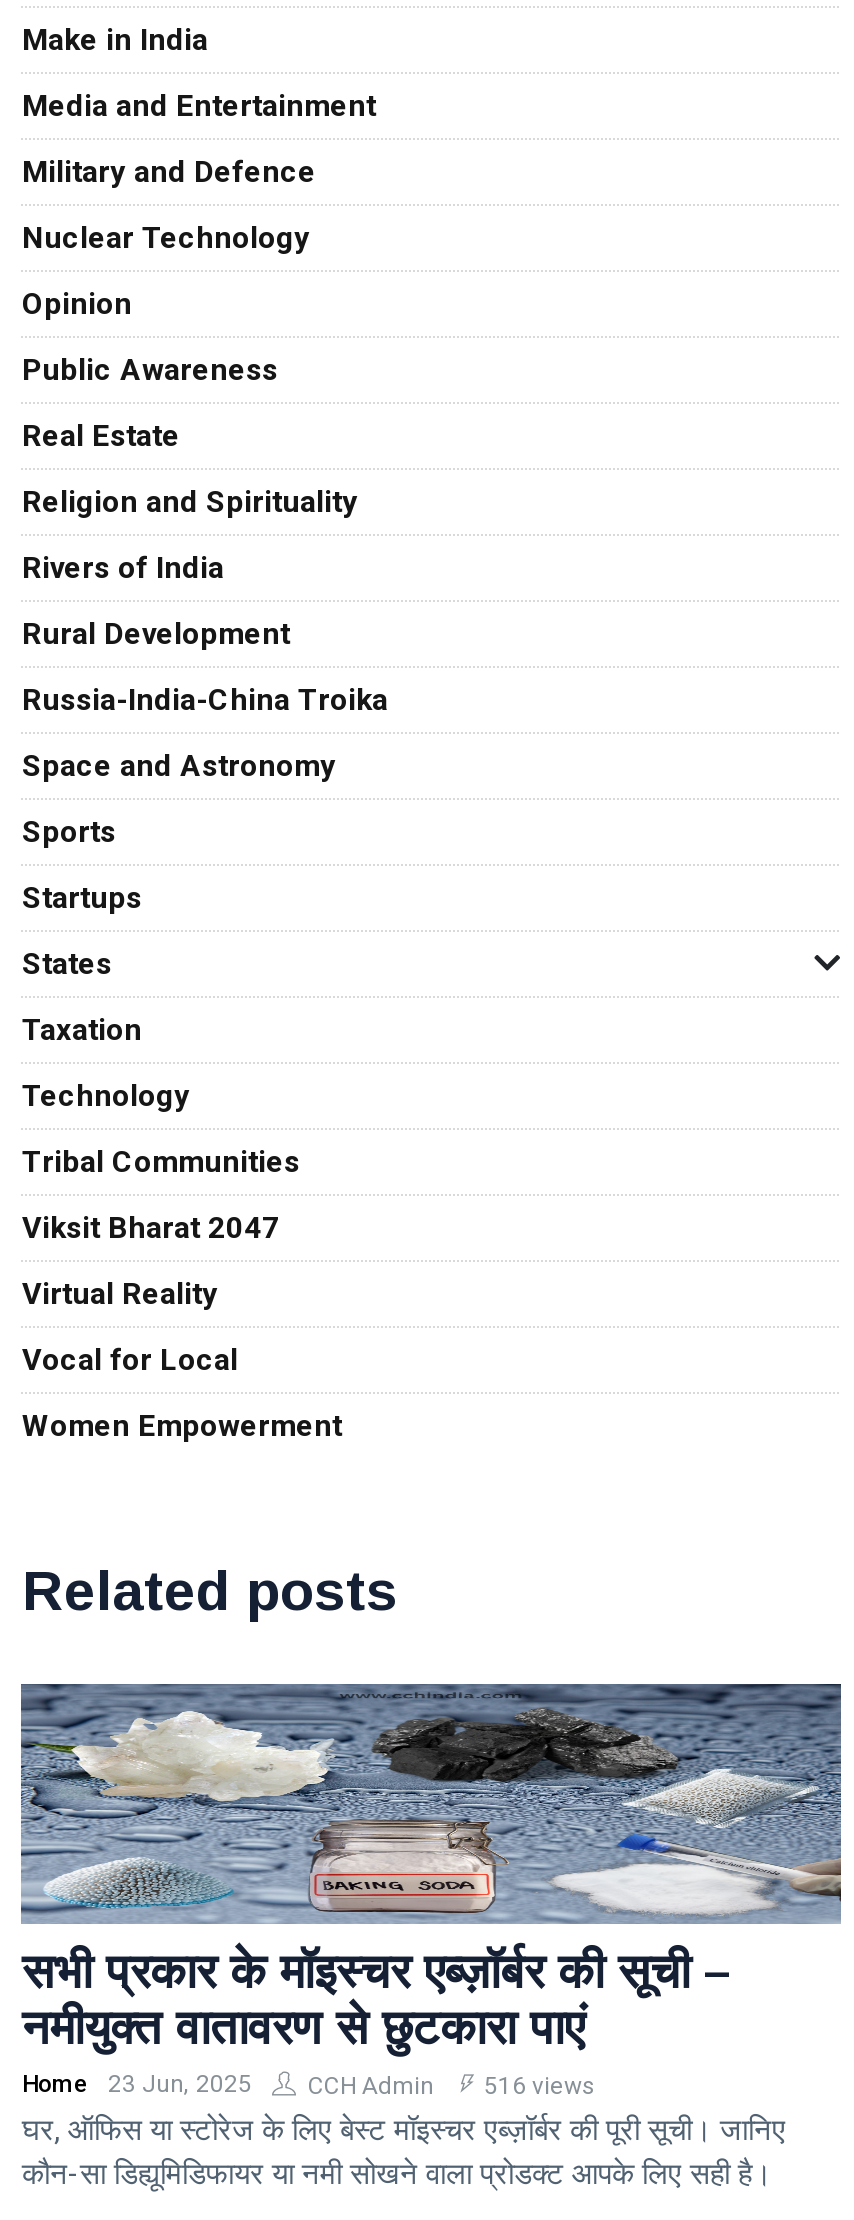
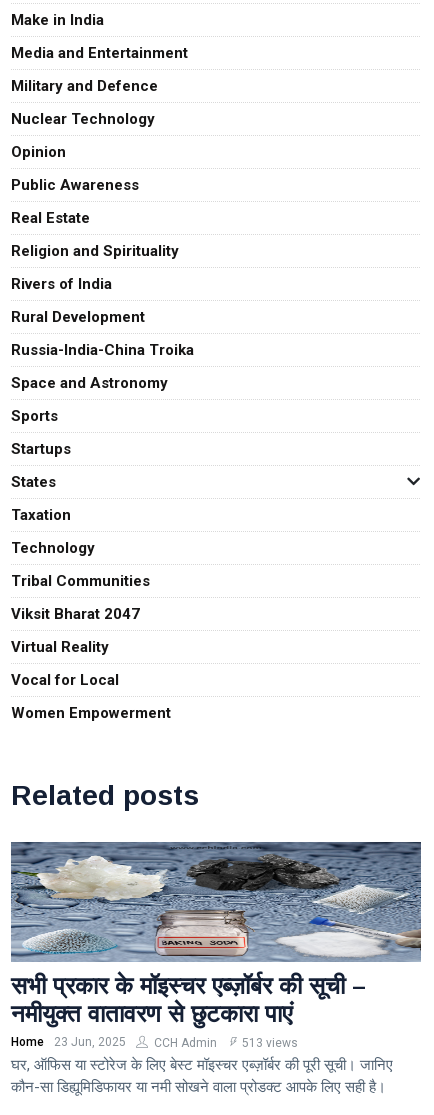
- Home 23 Jun, 2025 CCH Admin 516 views
+ Home 23 Jun, 2025 CCH Admin 513 views
